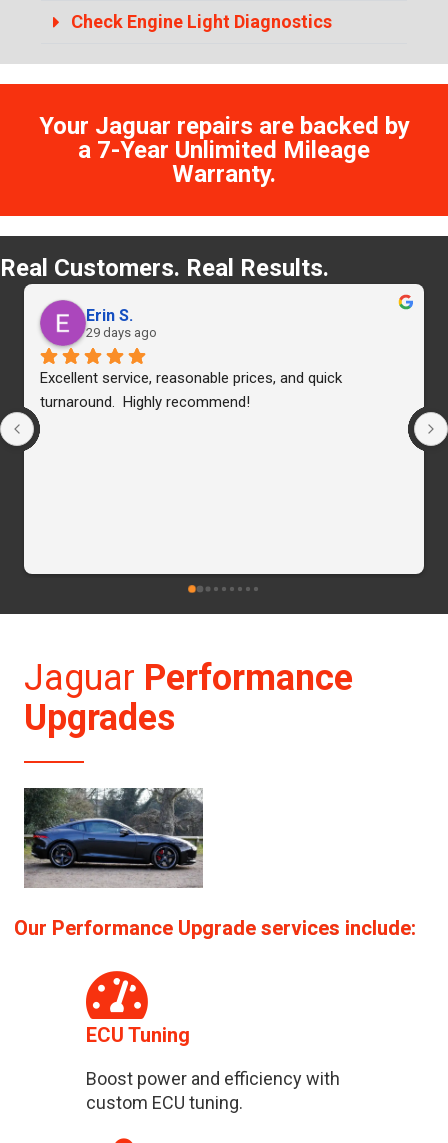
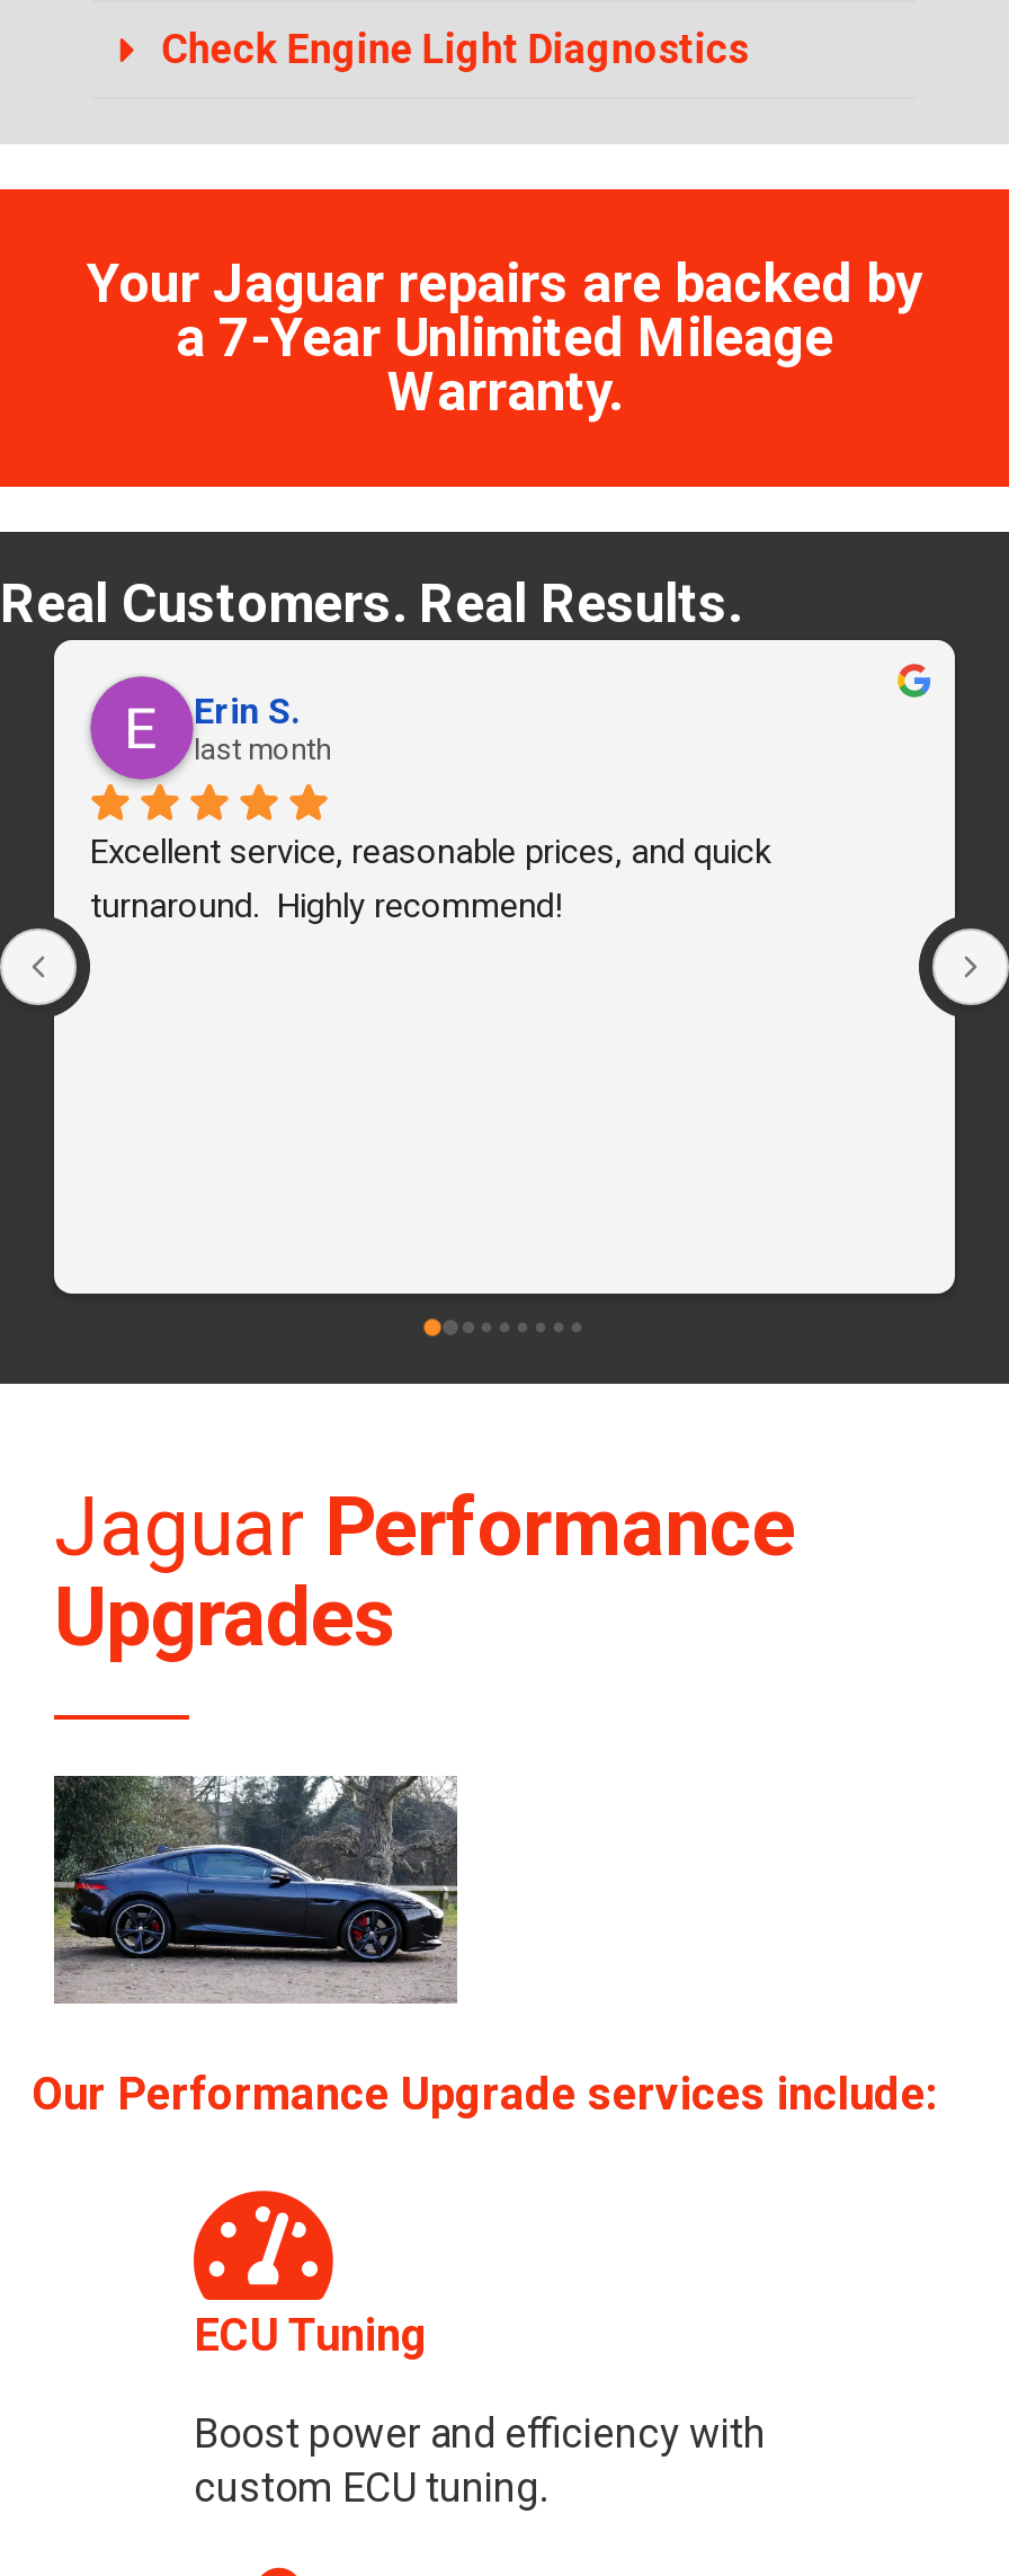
- 29 days ago
+ last month
